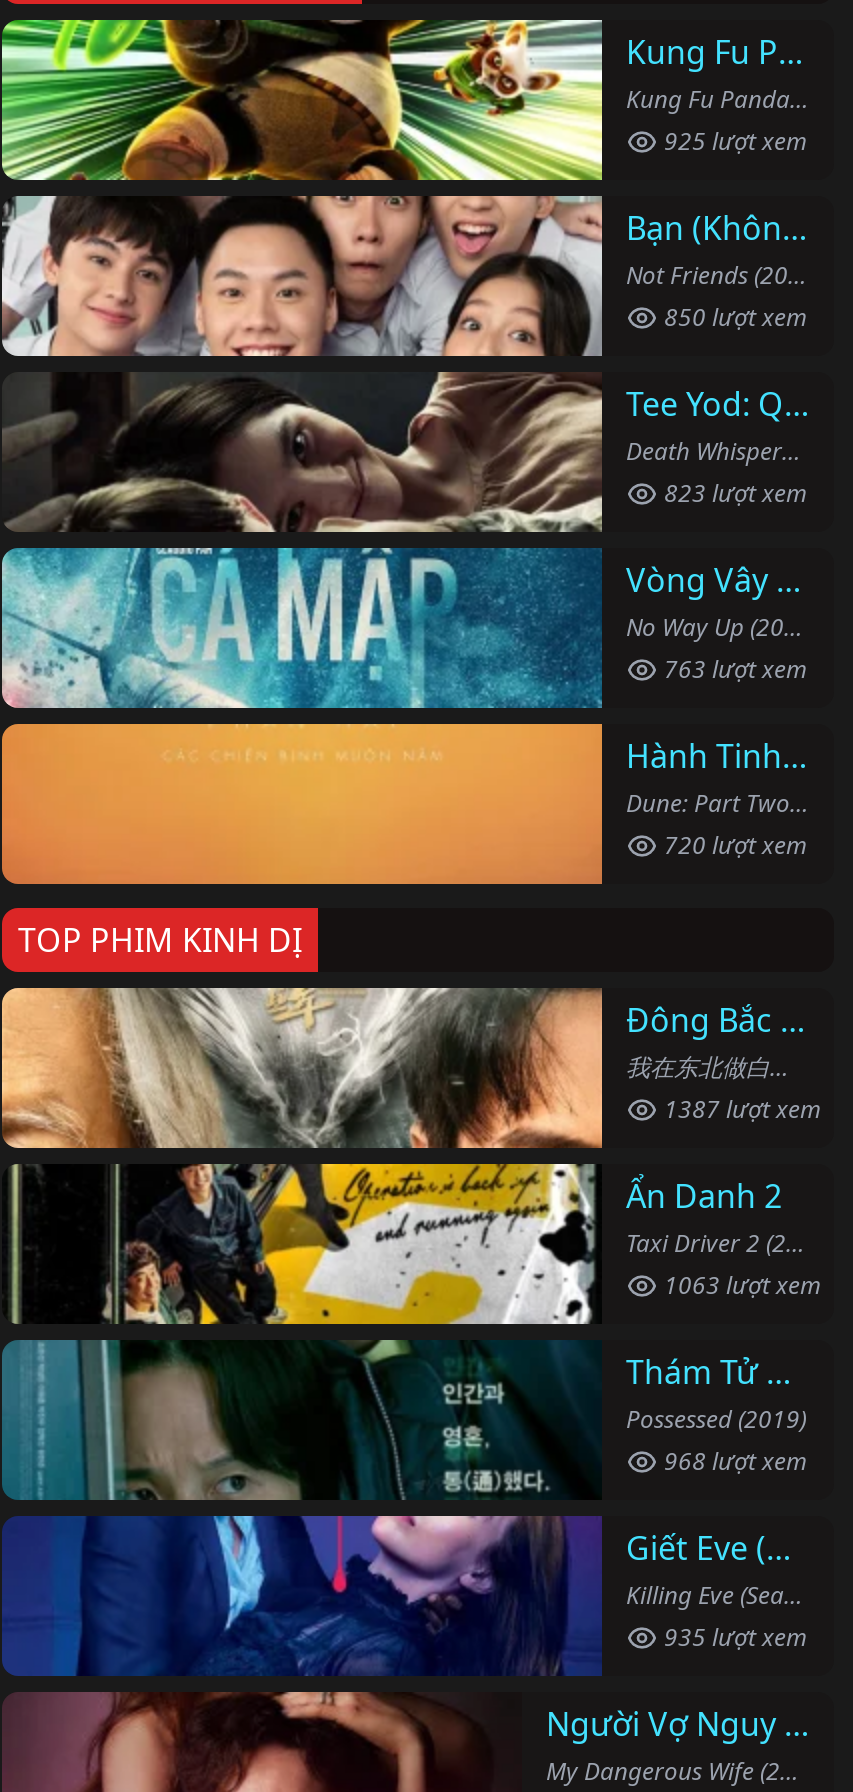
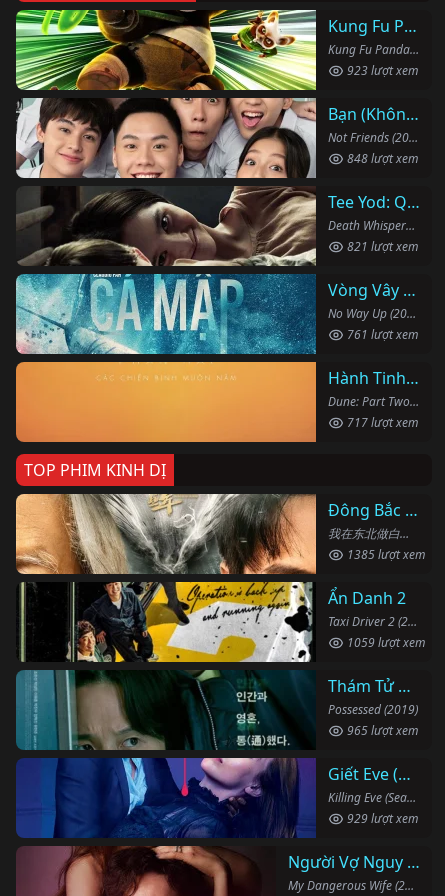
- 925 lượt xem
+ 923 lượt xem

- 850 lượt xem
+ 848 lượt xem

- 823 lượt xem
+ 821 lượt xem

- 763 lượt xem
+ 761 lượt xem

- 720 lượt xem
+ 717 lượt xem

- 1387 lượt xem
+ 1385 lượt xem

- 1063 lượt xem
+ 1059 lượt xem

- 968 lượt xem
+ 965 lượt xem

- 935 lượt xem
+ 929 lượt xem
